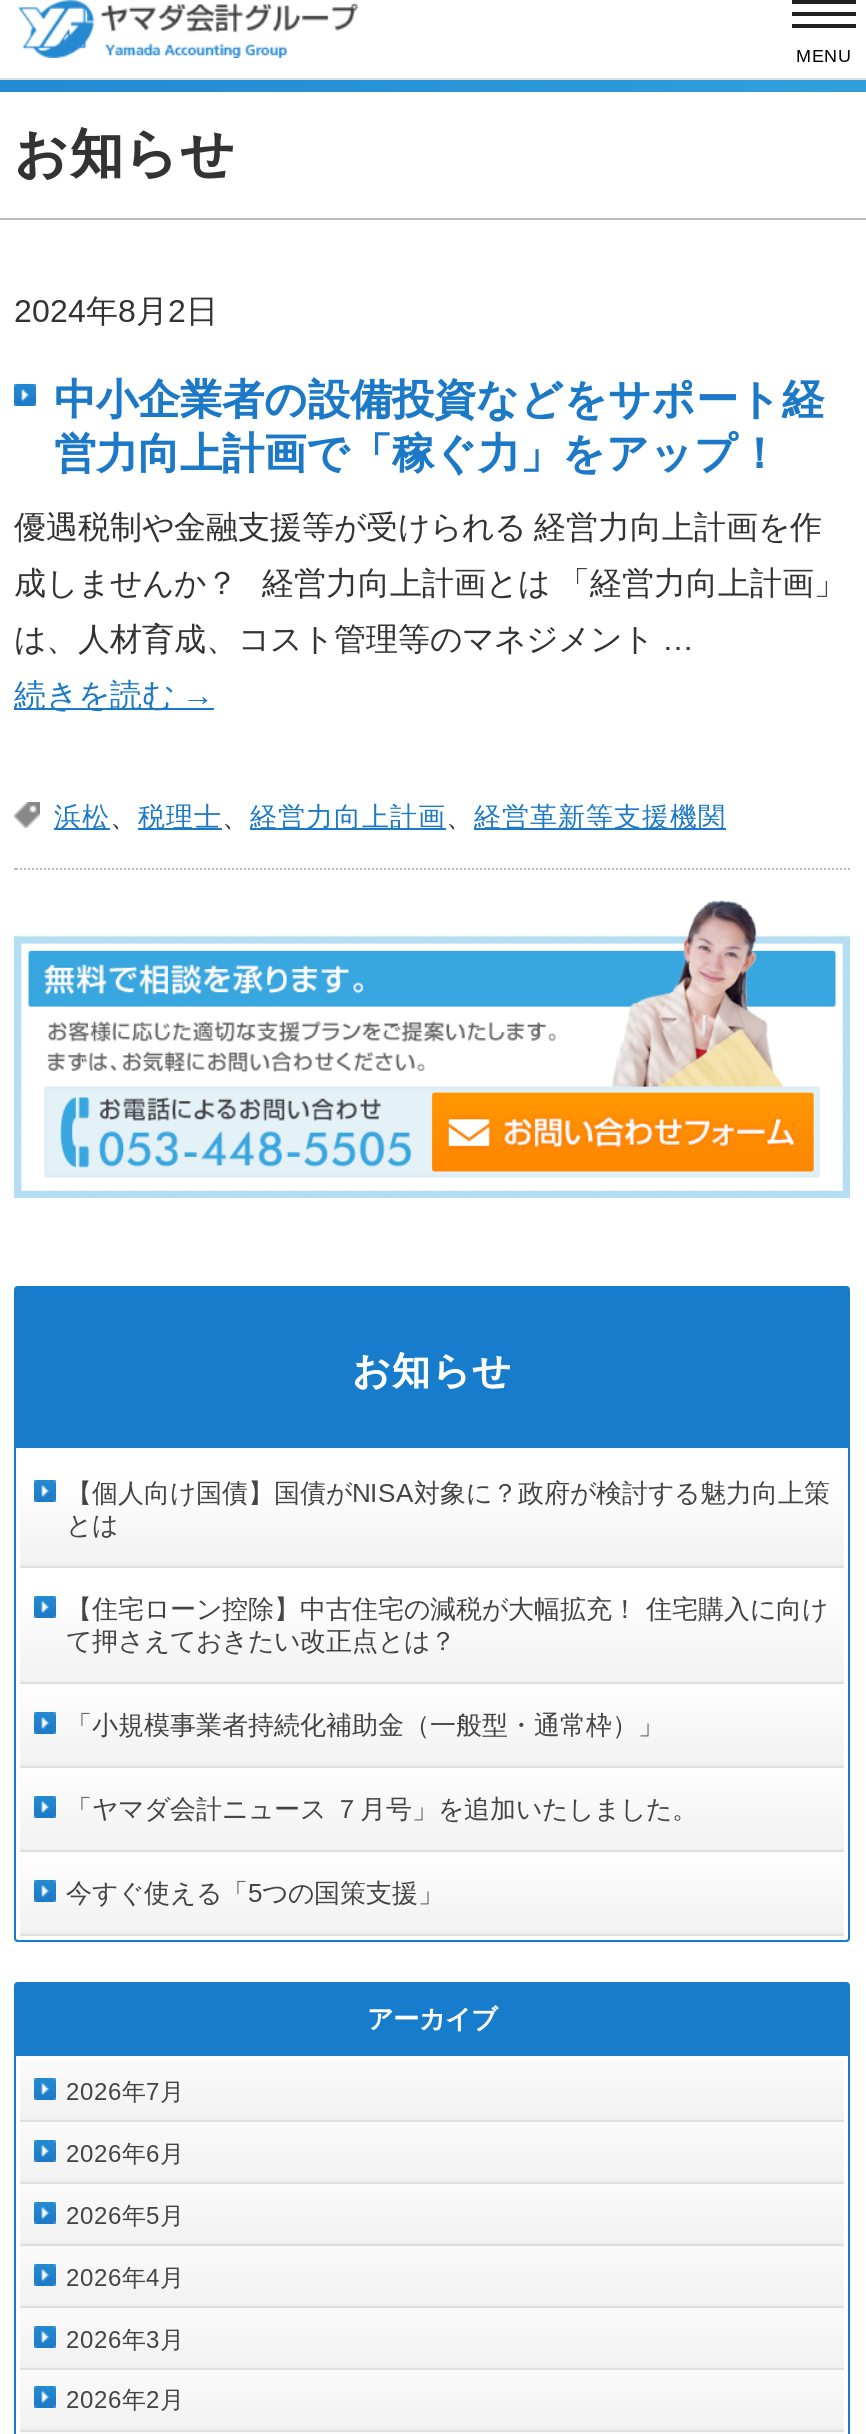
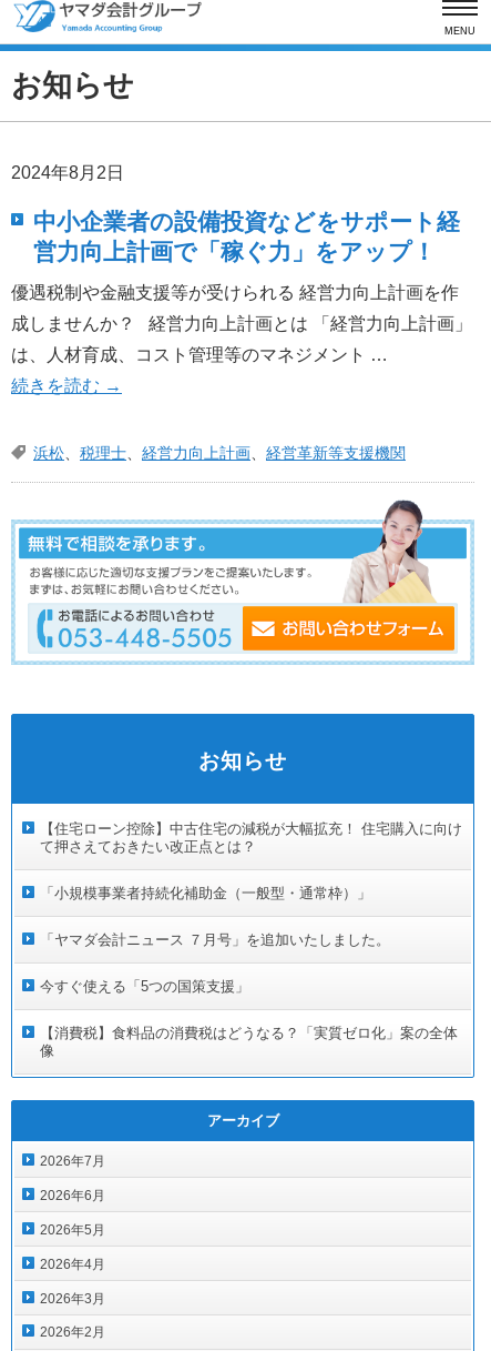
- 【個人向け国債】国債がNISA対象に？政府が検討する魅力向上策
- とは

moved up: 【住宅ローン控除】中古住宅の減税が大幅拡充！ 住宅購入に向け | て押さえておきたい改正点とは？ | 「小規模事業者持続化補助金（一般型・通常枠）」 | 「ヤマダ会計ニュース ７月号」を追加いたしました。 | 今すぐ使える「5つの国策支援」

+ 【消費税】食料品の消費税はどうなる？「実質ゼロ化」案の全体
+ 像
